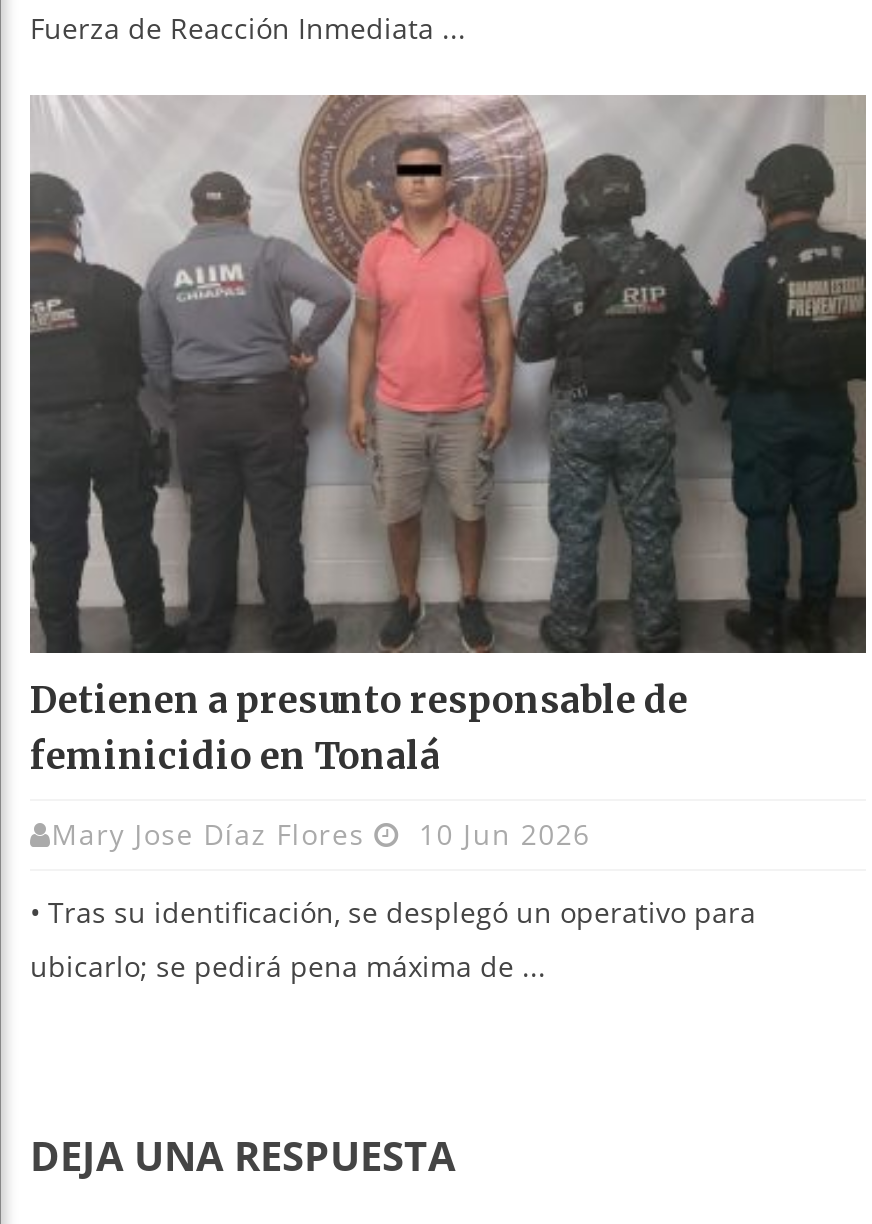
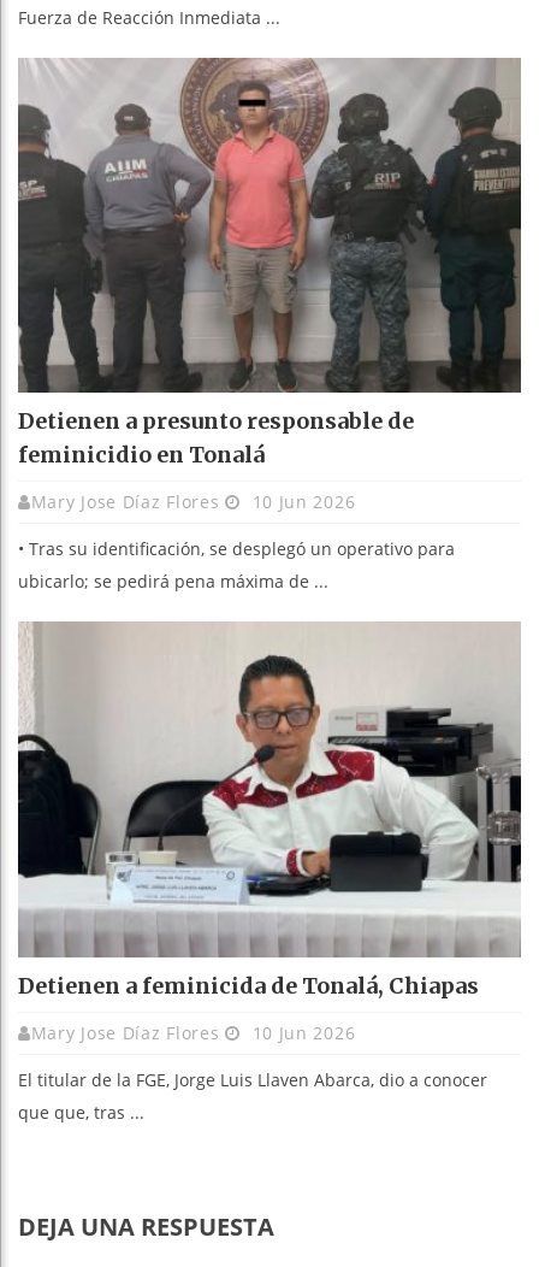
+ [image]
+ Detienen a feminicida de Tonalá, Chiapas
+ Mary Jose Díaz Flores
+ 10 Jun 2026
+ El titular de la FGE, Jorge Luis Llaven Abarca, dio a conocer
+ que que, tras ...
